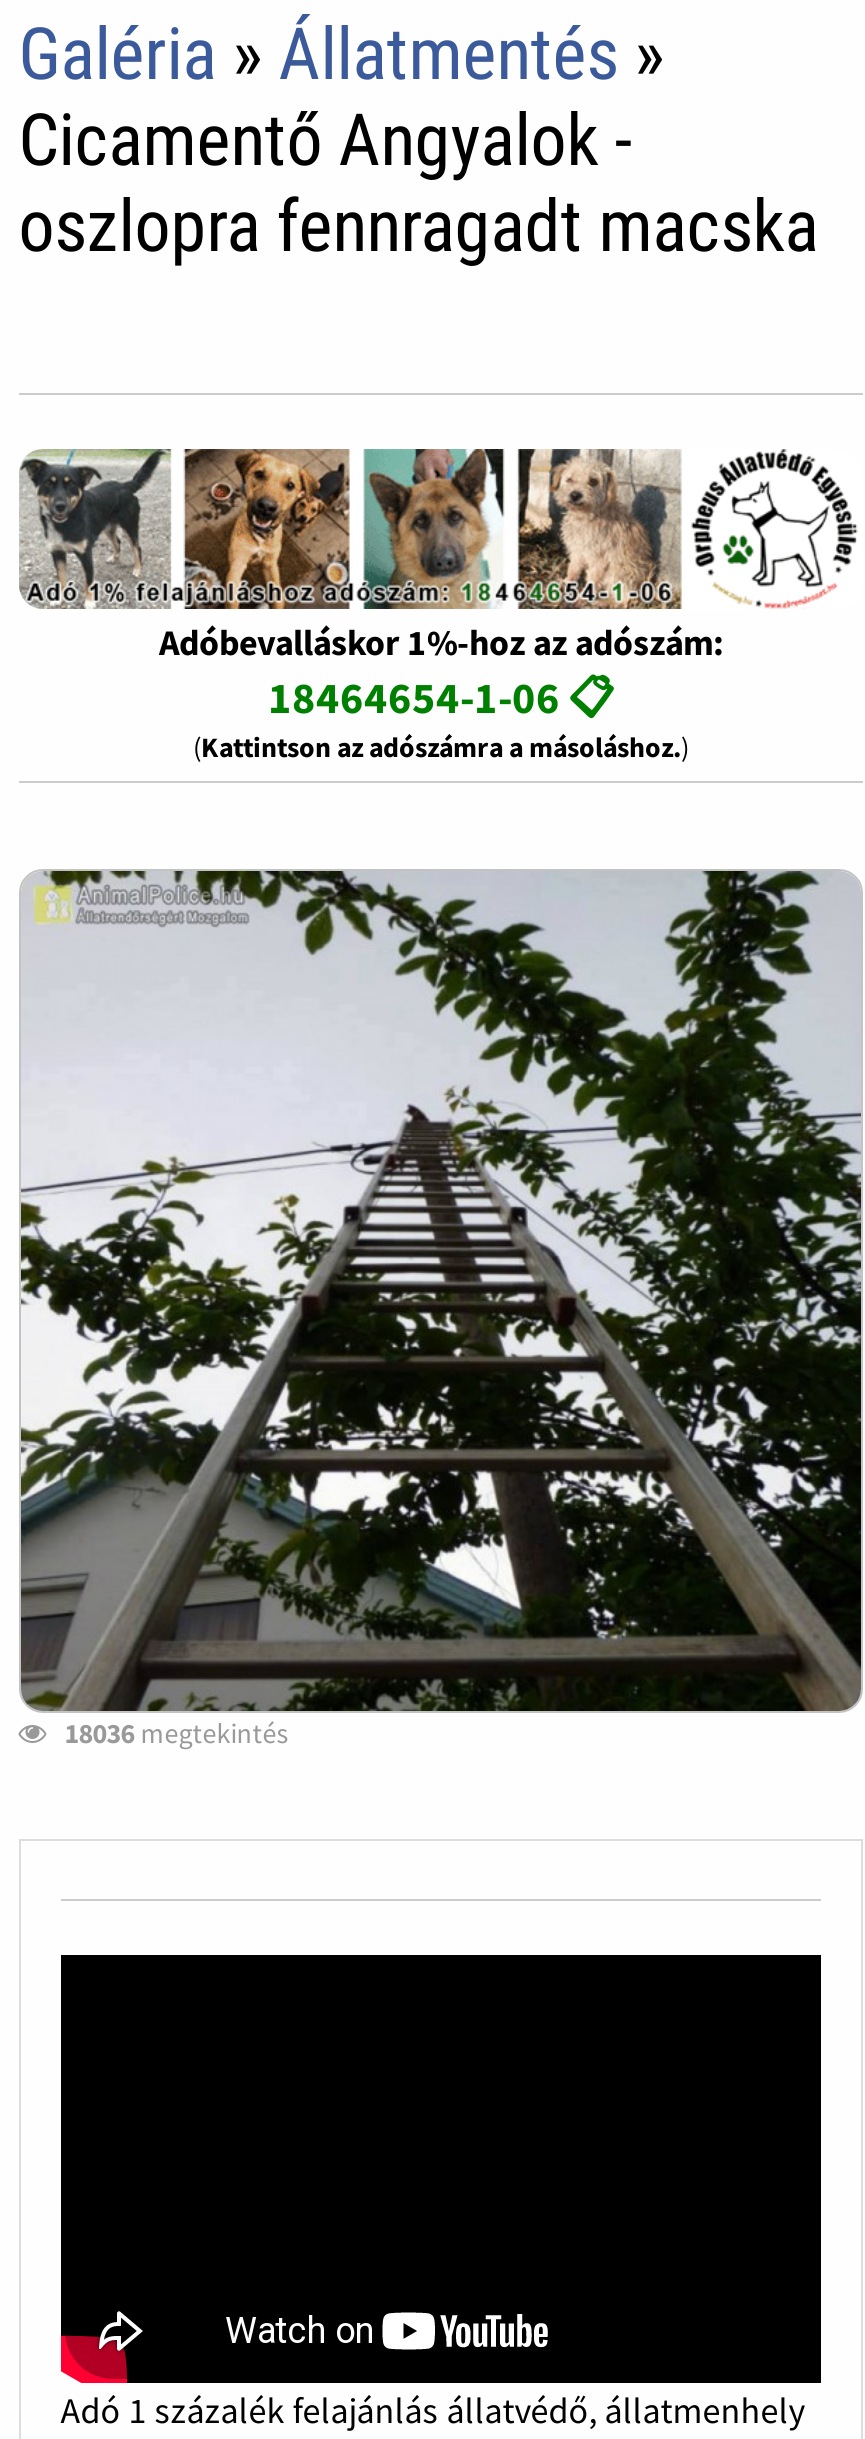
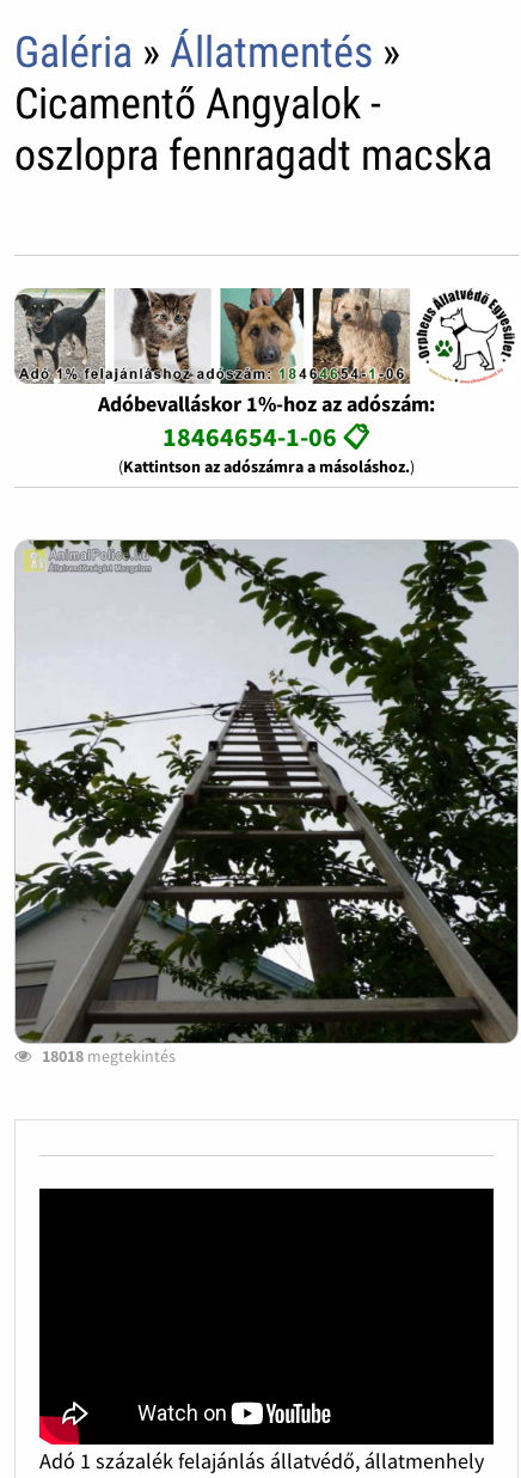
- [image]
+ [image]

- 18036 megtekintés
+ 18018 megtekintés
